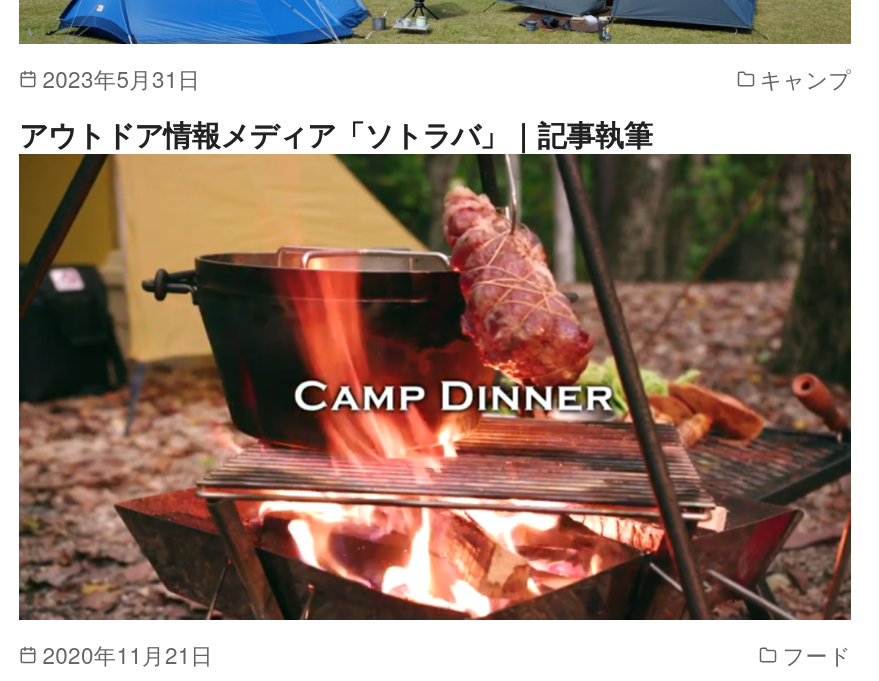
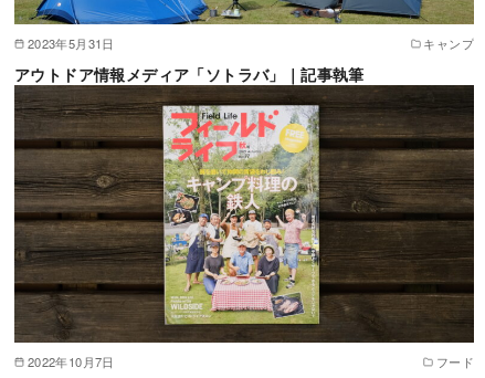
- [image]
- 2020年11月21日
+ [image]
+ 2022年10月7日
